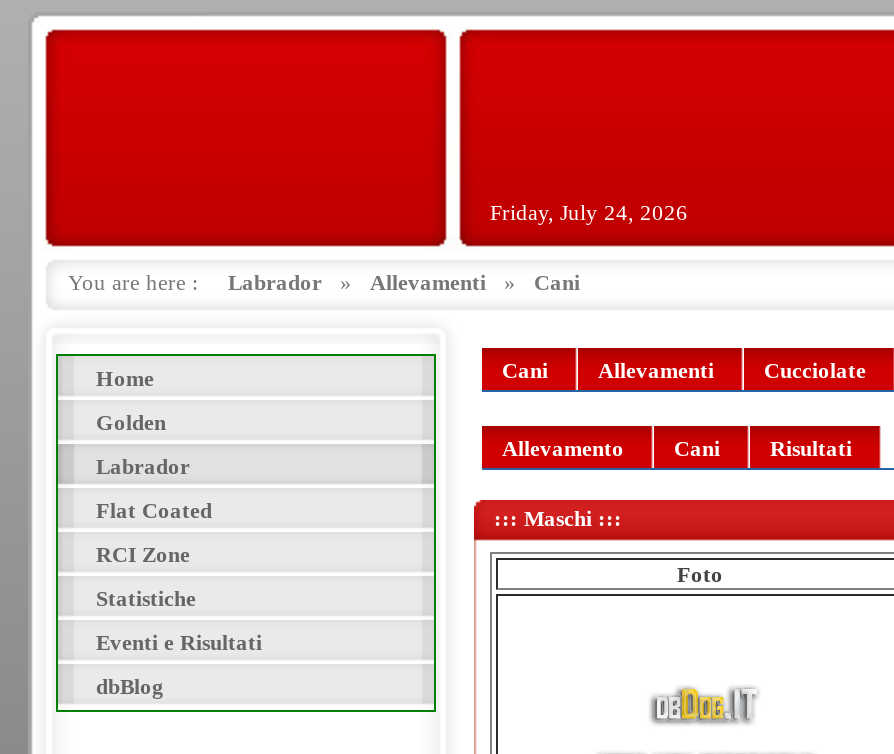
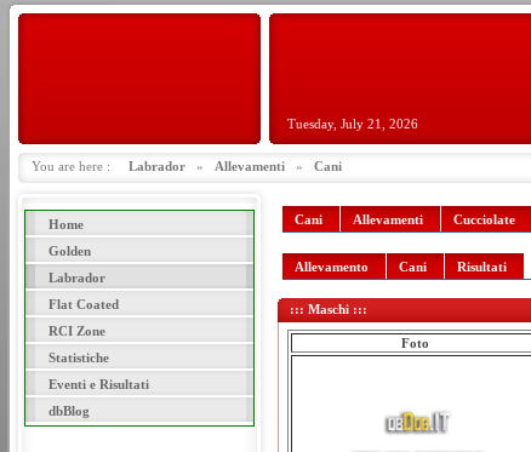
- Friday, July 24, 2026
+ Tuesday, July 21, 2026
